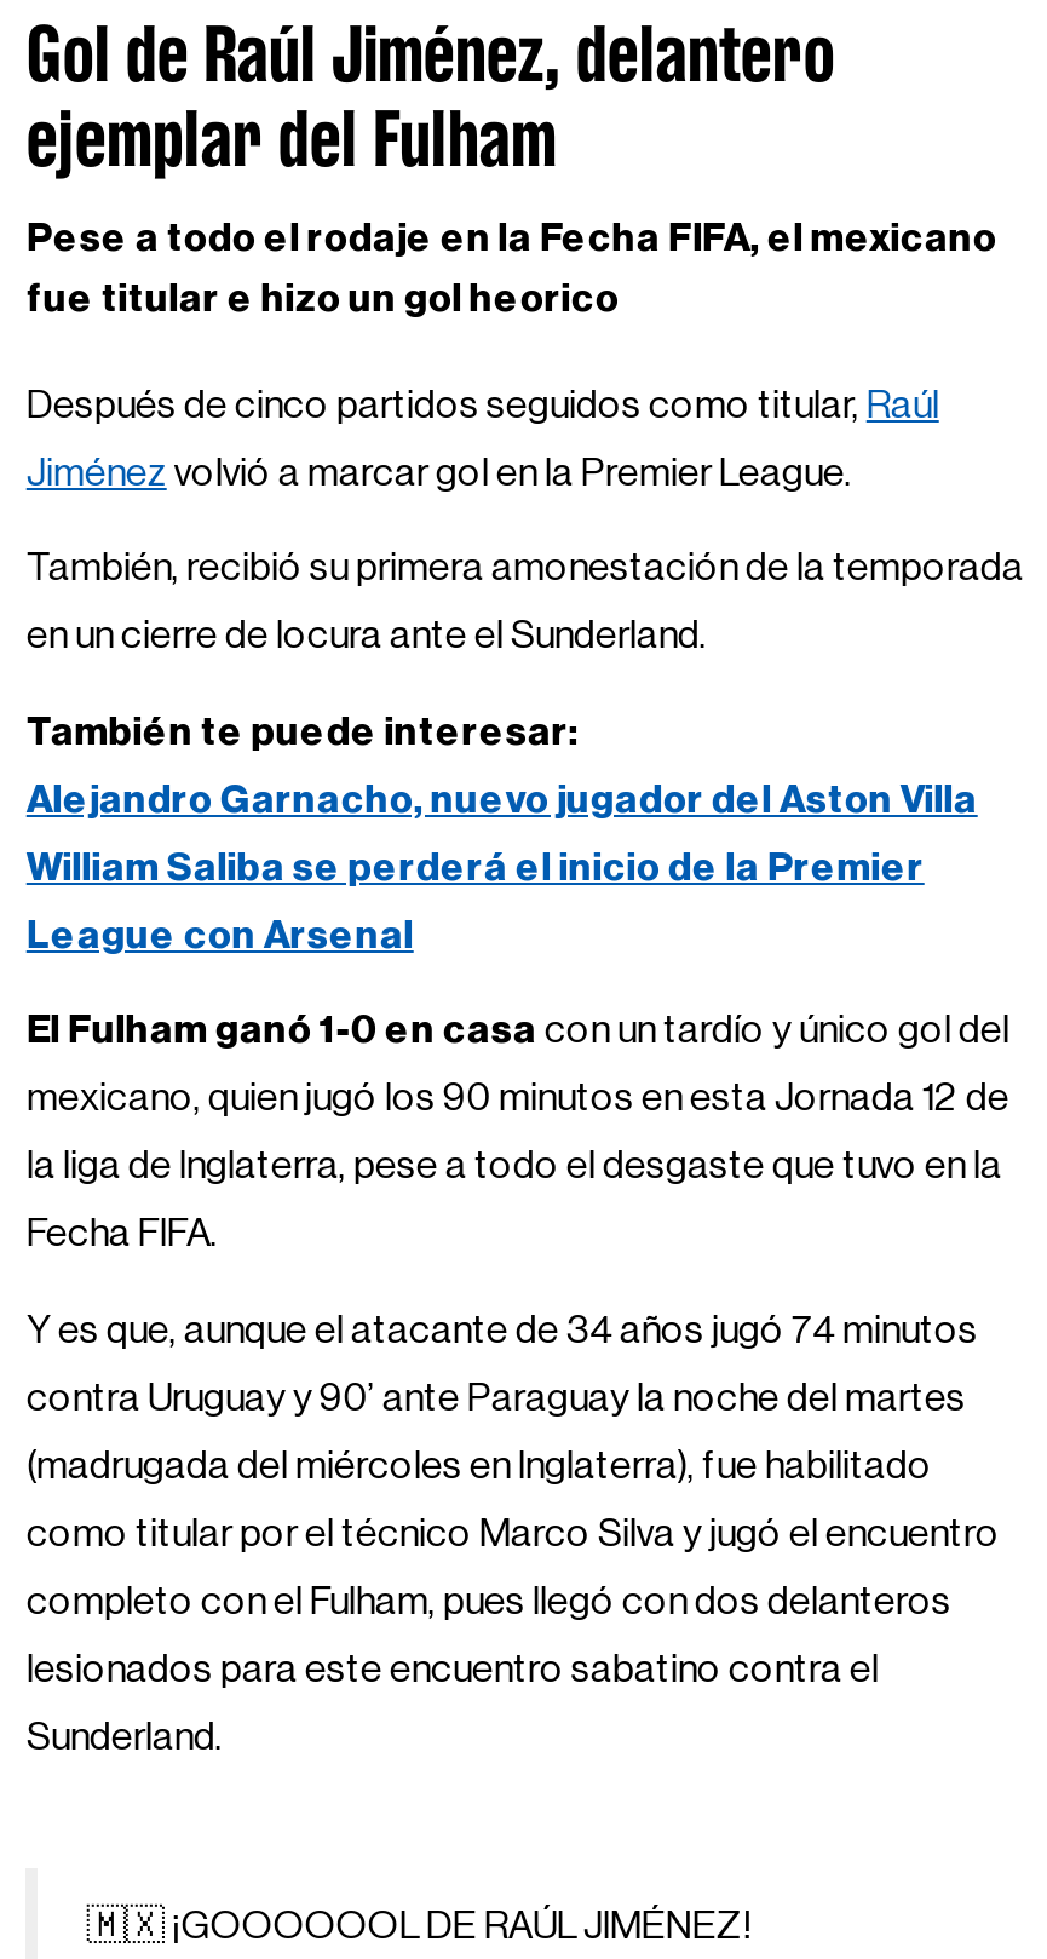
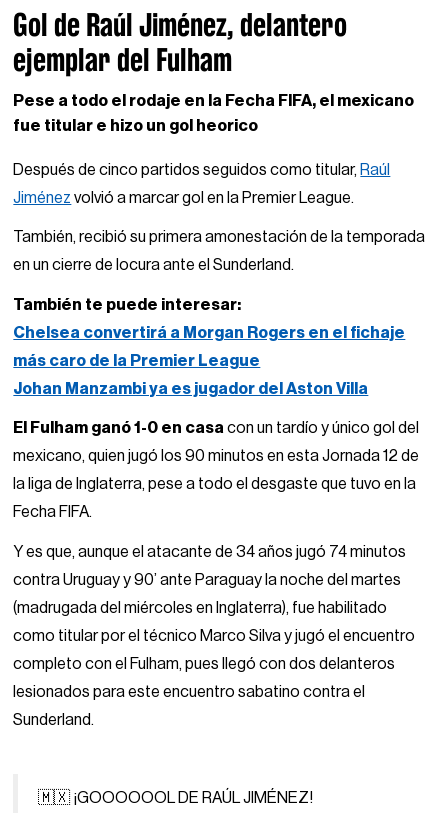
- Alejandro Garnacho, nuevo jugador del Aston Villa
+ Chelsea convertirá a Morgan Rogers en el fichaje

- William Saliba se perderá el inicio de la Premier
+ más caro de la Premier League

- League con Arsenal
+ Johan Manzambi ya es jugador del Aston Villa
